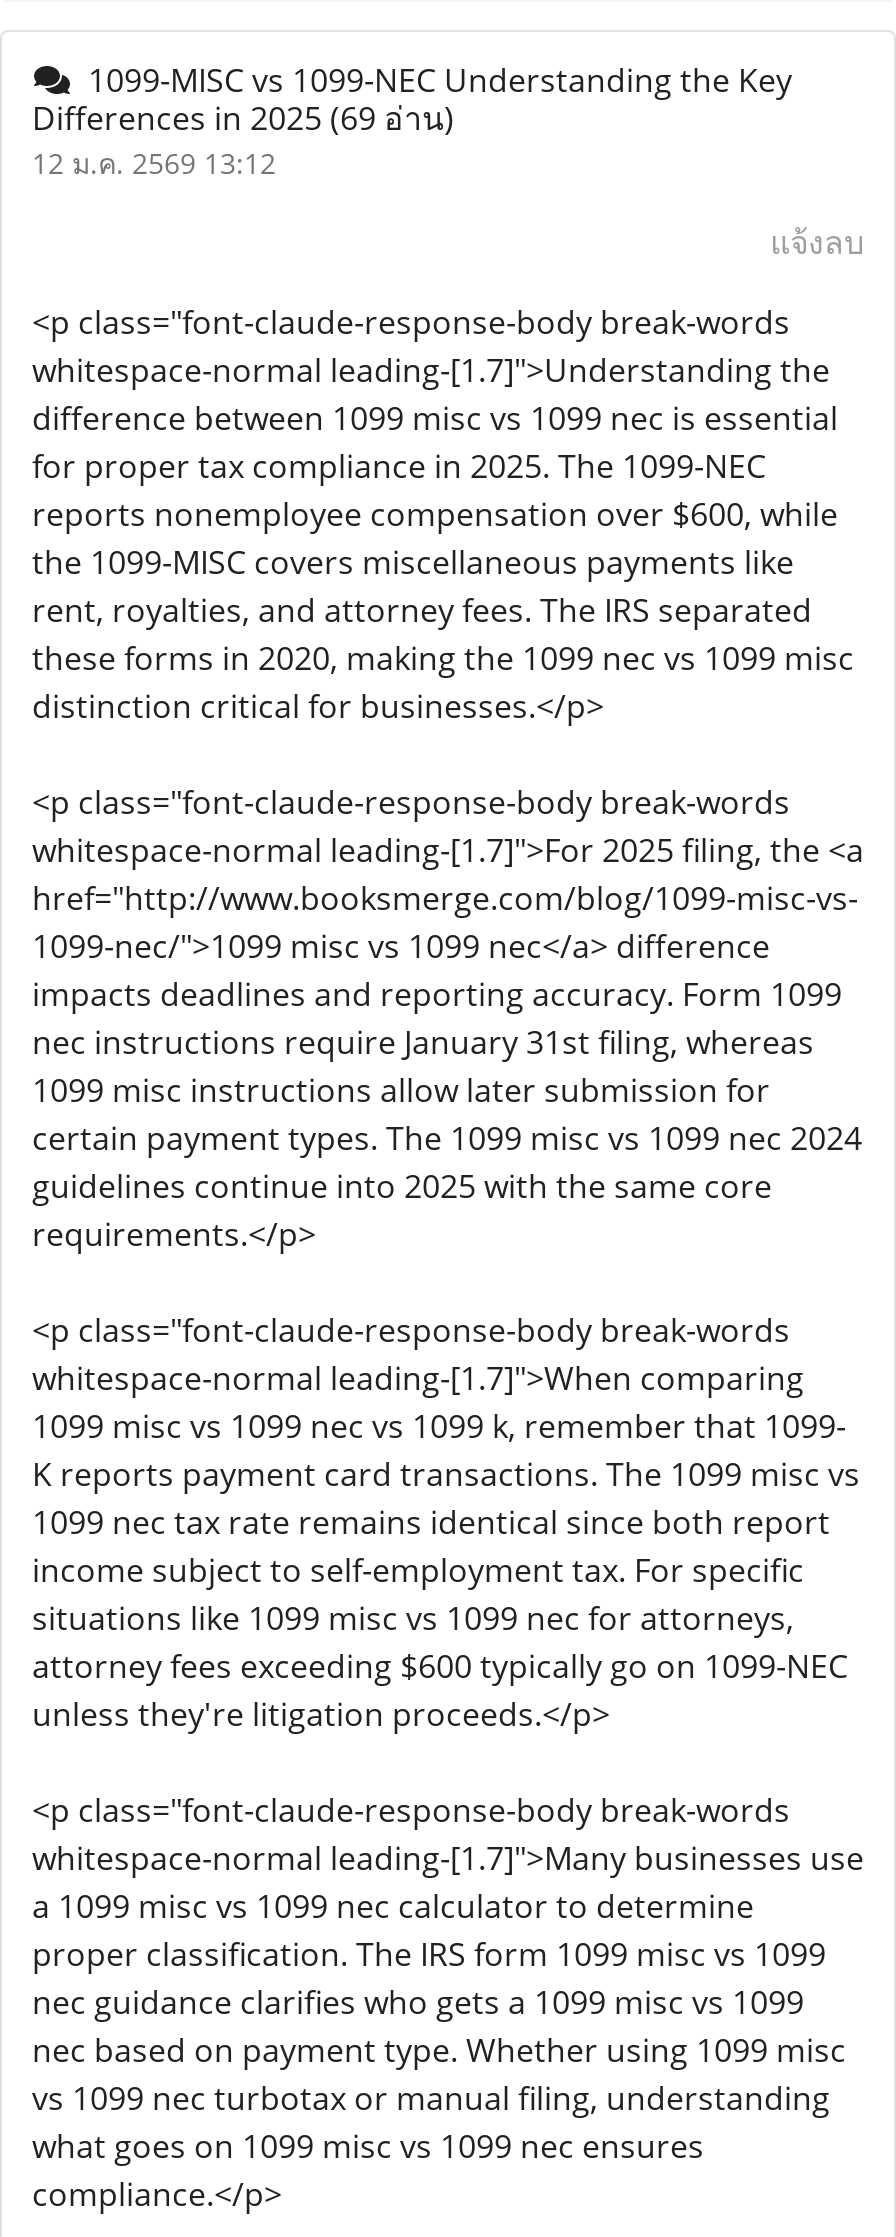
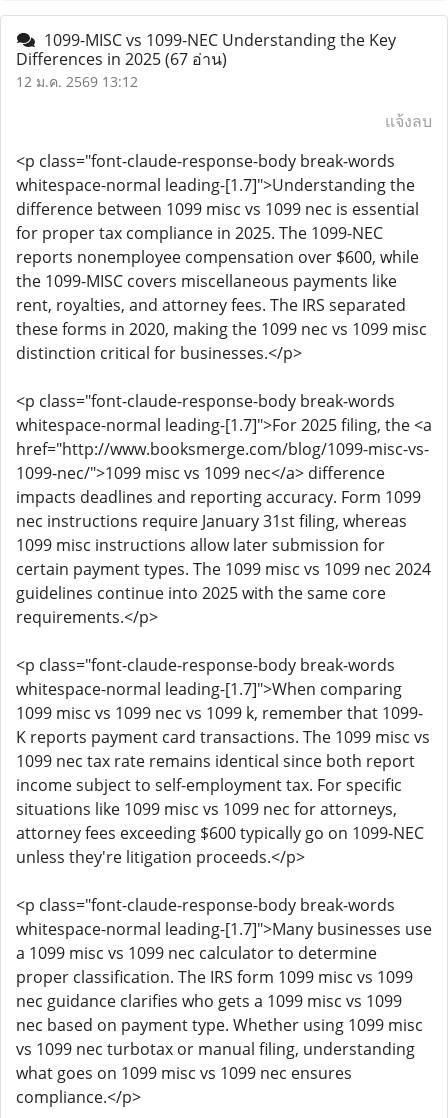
- Differences in 2025 (69 อ่าน)
+ Differences in 2025 (67 อ่าน)
